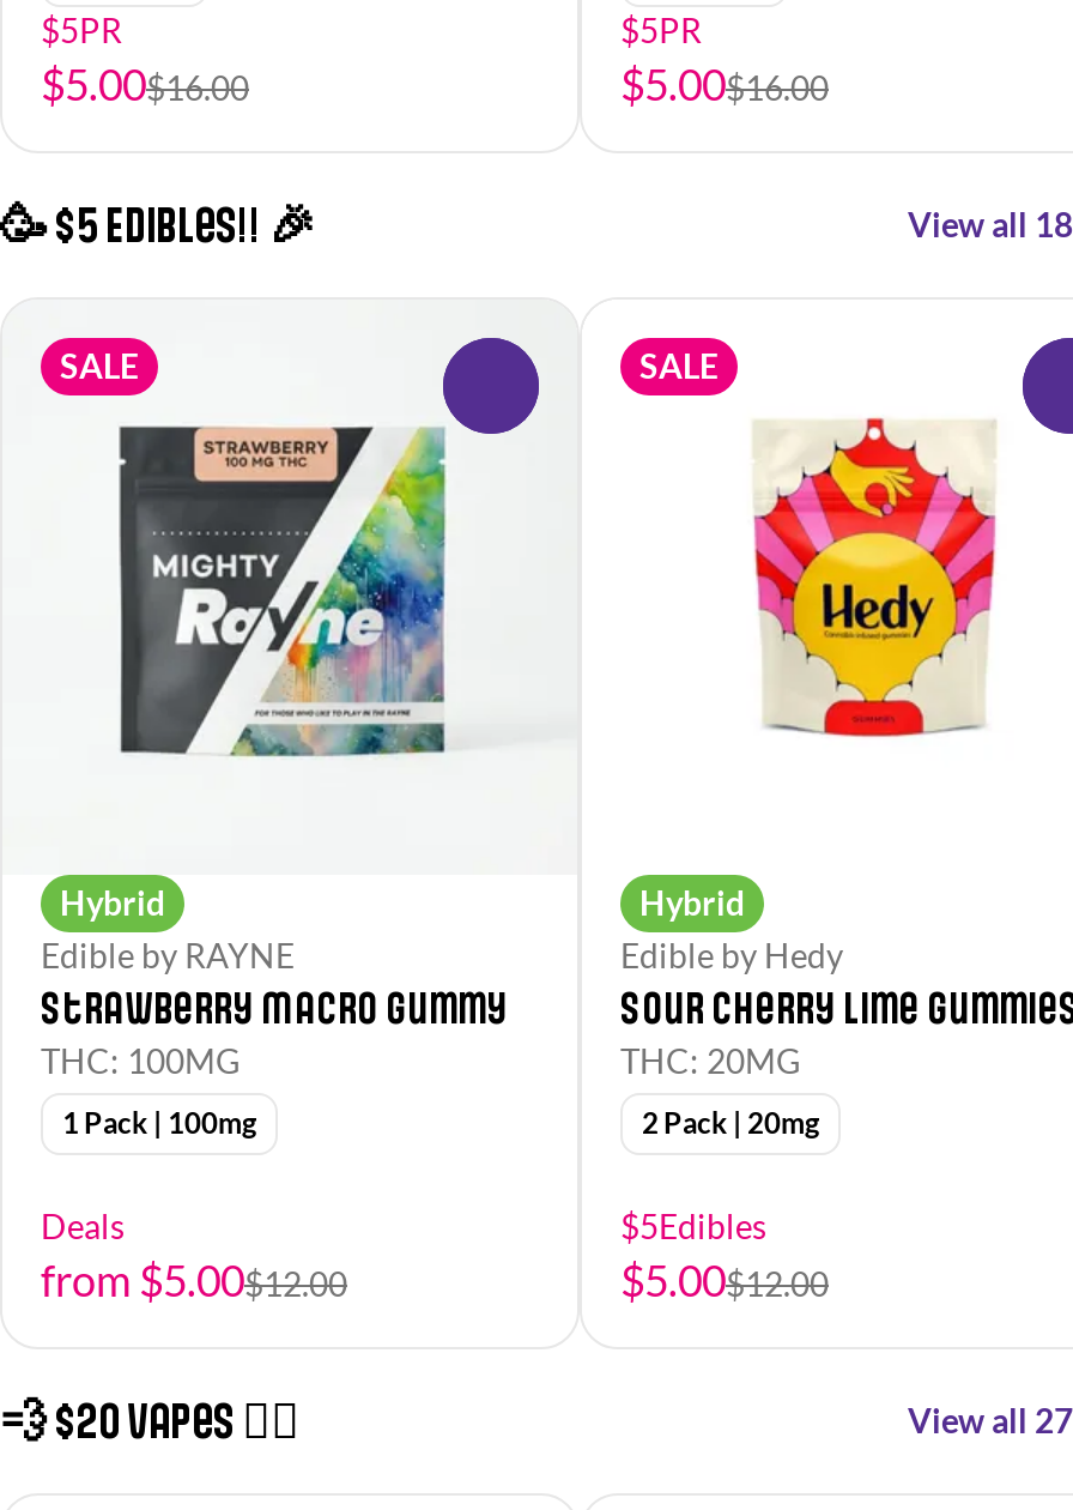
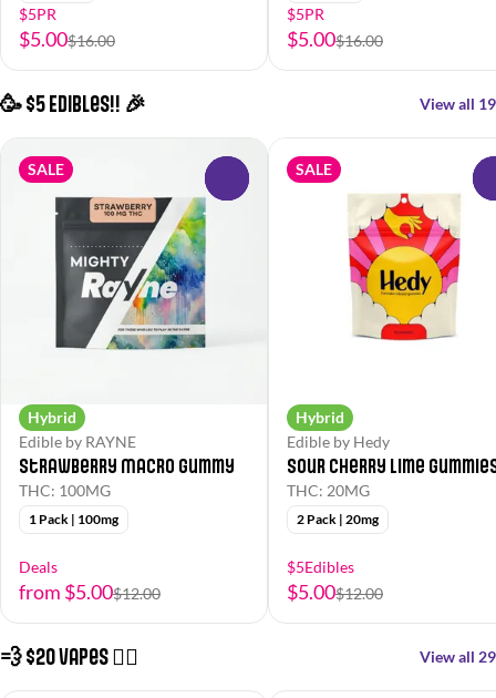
- View all 18
+ View all 19

- View all 27
+ View all 29
